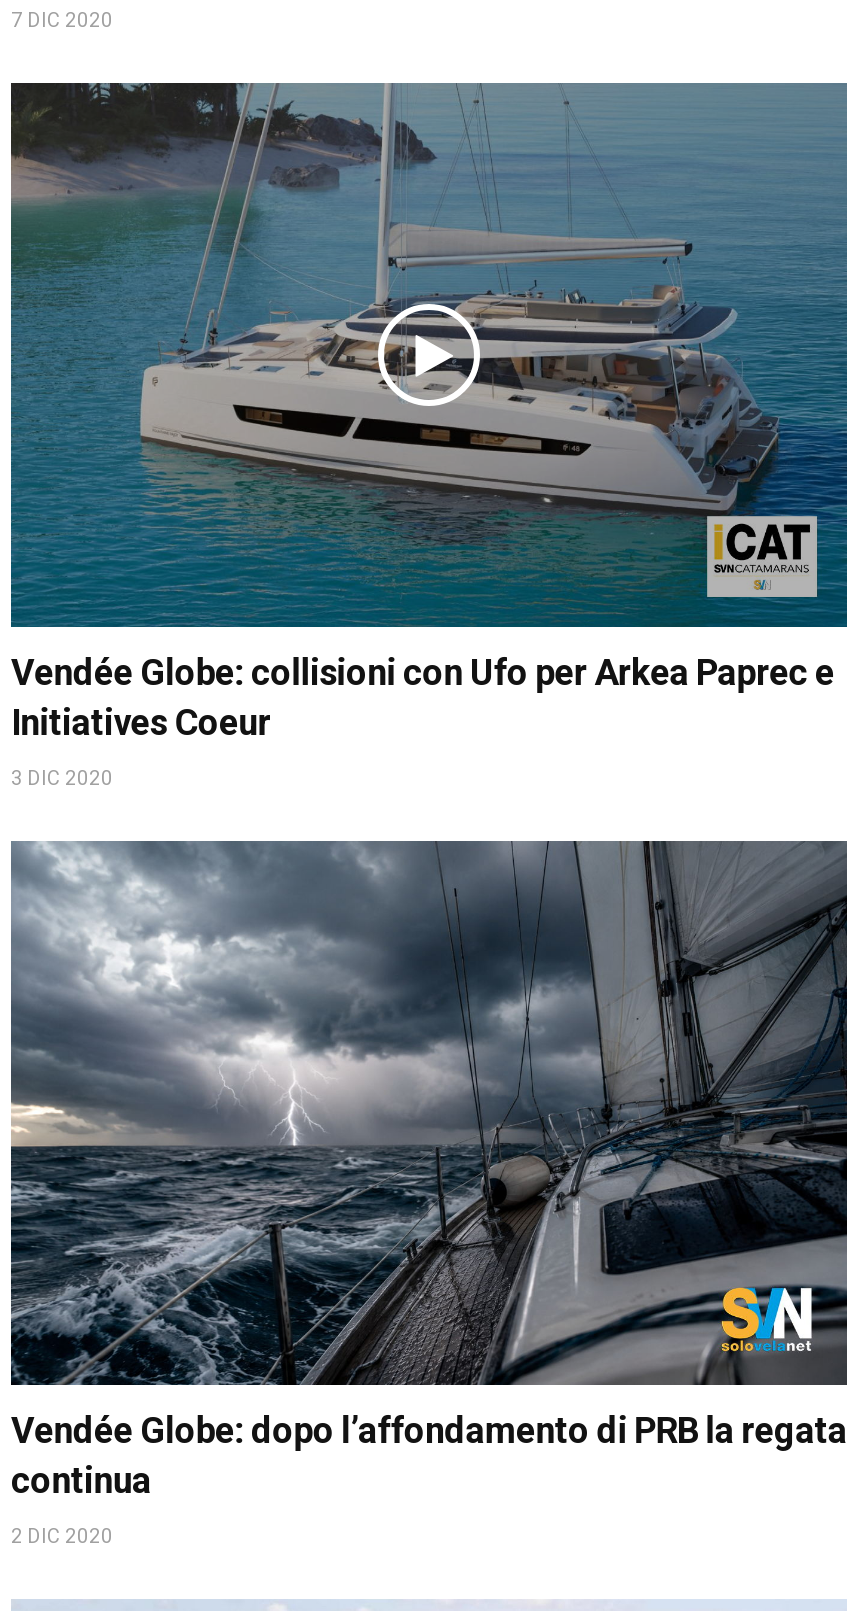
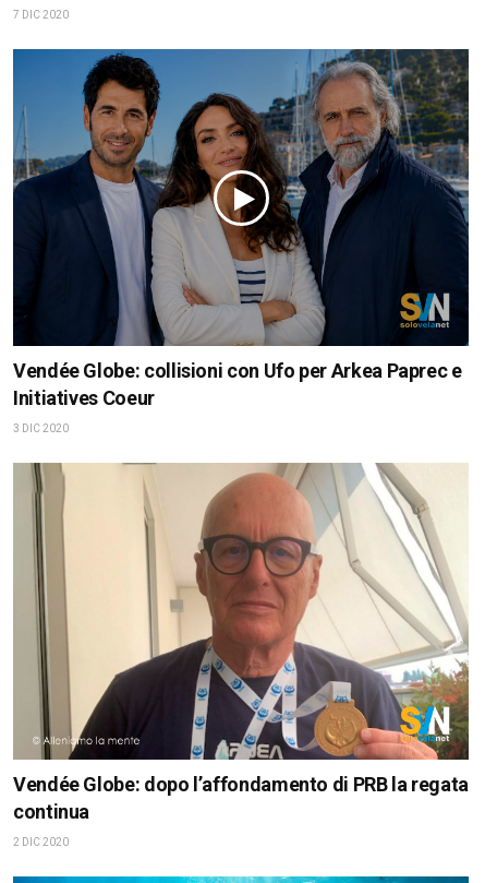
- [image]
+ [image]

- [image]
+ [image]
